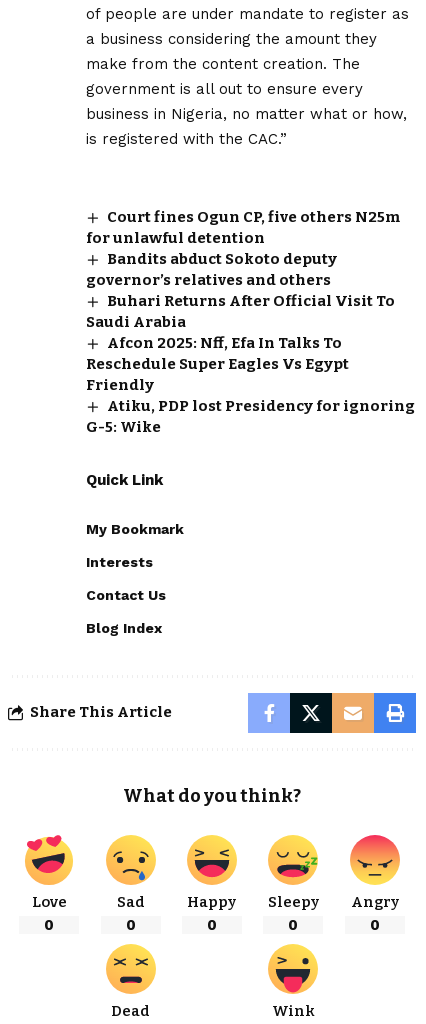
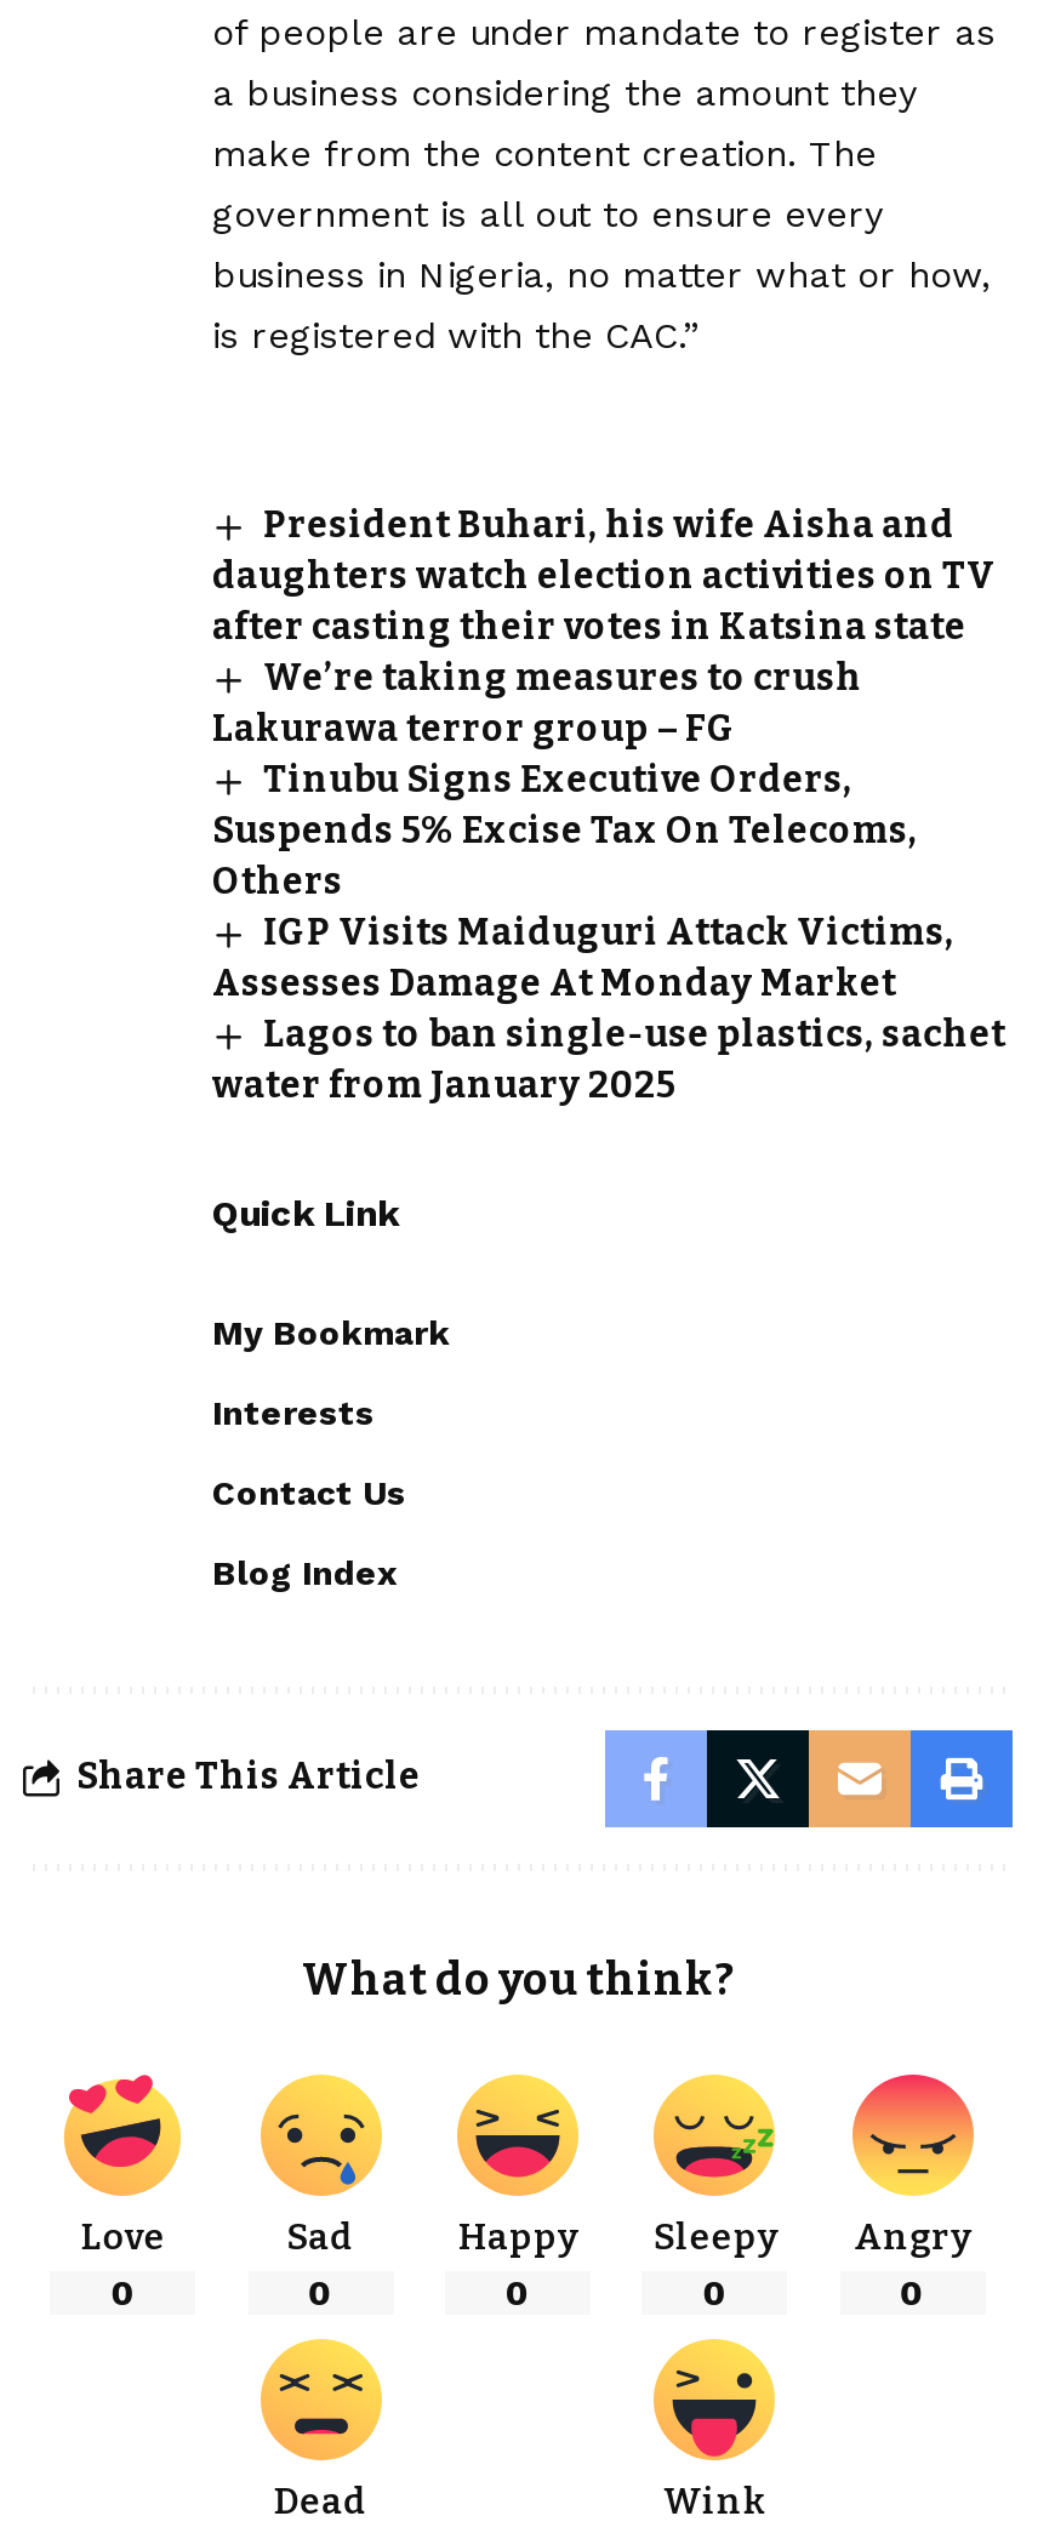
- Court fines Ogun CP, five others N25m
- for unlawful detention
- Bandits abduct Sokoto deputy
- governor’s relatives and others
- Buhari Returns After Official Visit To
- Saudi Arabia
- Afcon 2025: Nff, Efa In Talks To
- Reschedule Super Eagles Vs Egypt
- Friendly
- Atiku, PDP lost Presidency for ignoring
- G-5: Wike
+ President Buhari, his wife Aisha and
+ daughters watch election activities on TV
+ after casting their votes in Katsina state
+ We’re taking measures to crush
+ Lakurawa terror group – FG
+ Tinubu Signs Executive Orders,
+ Suspends 5% Excise Tax On Telecoms,
+ Others
+ IGP Visits Maiduguri Attack Victims,
+ Assesses Damage At Monday Market
+ Lagos to ban single-use plastics, sachet
+ water from January 2025
